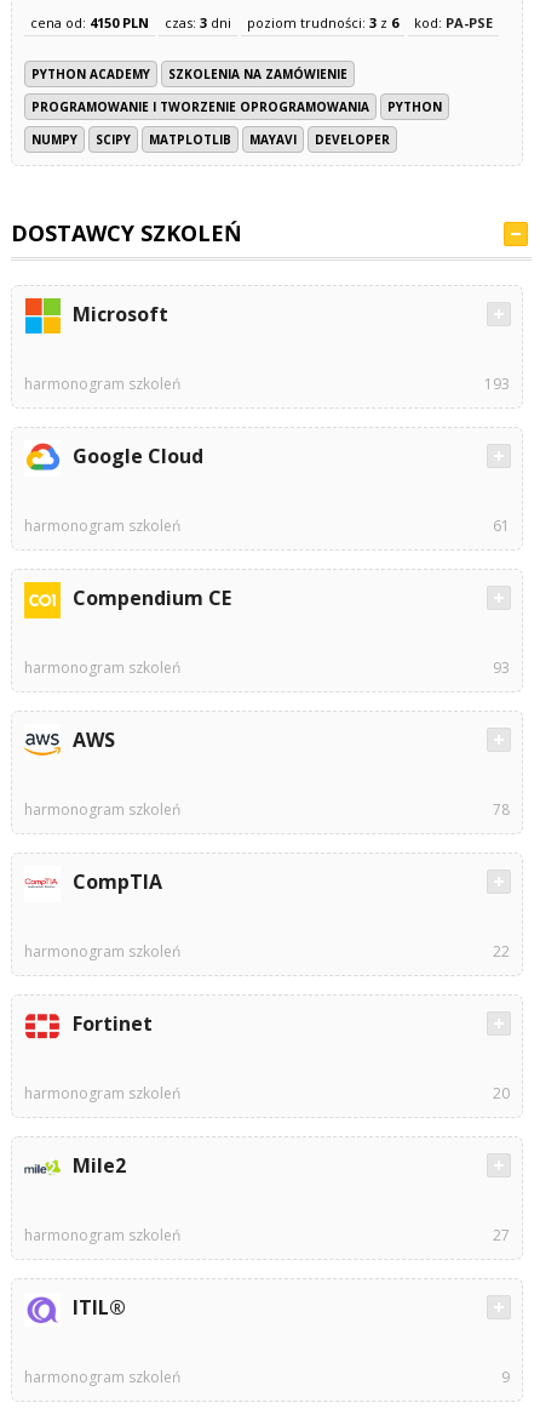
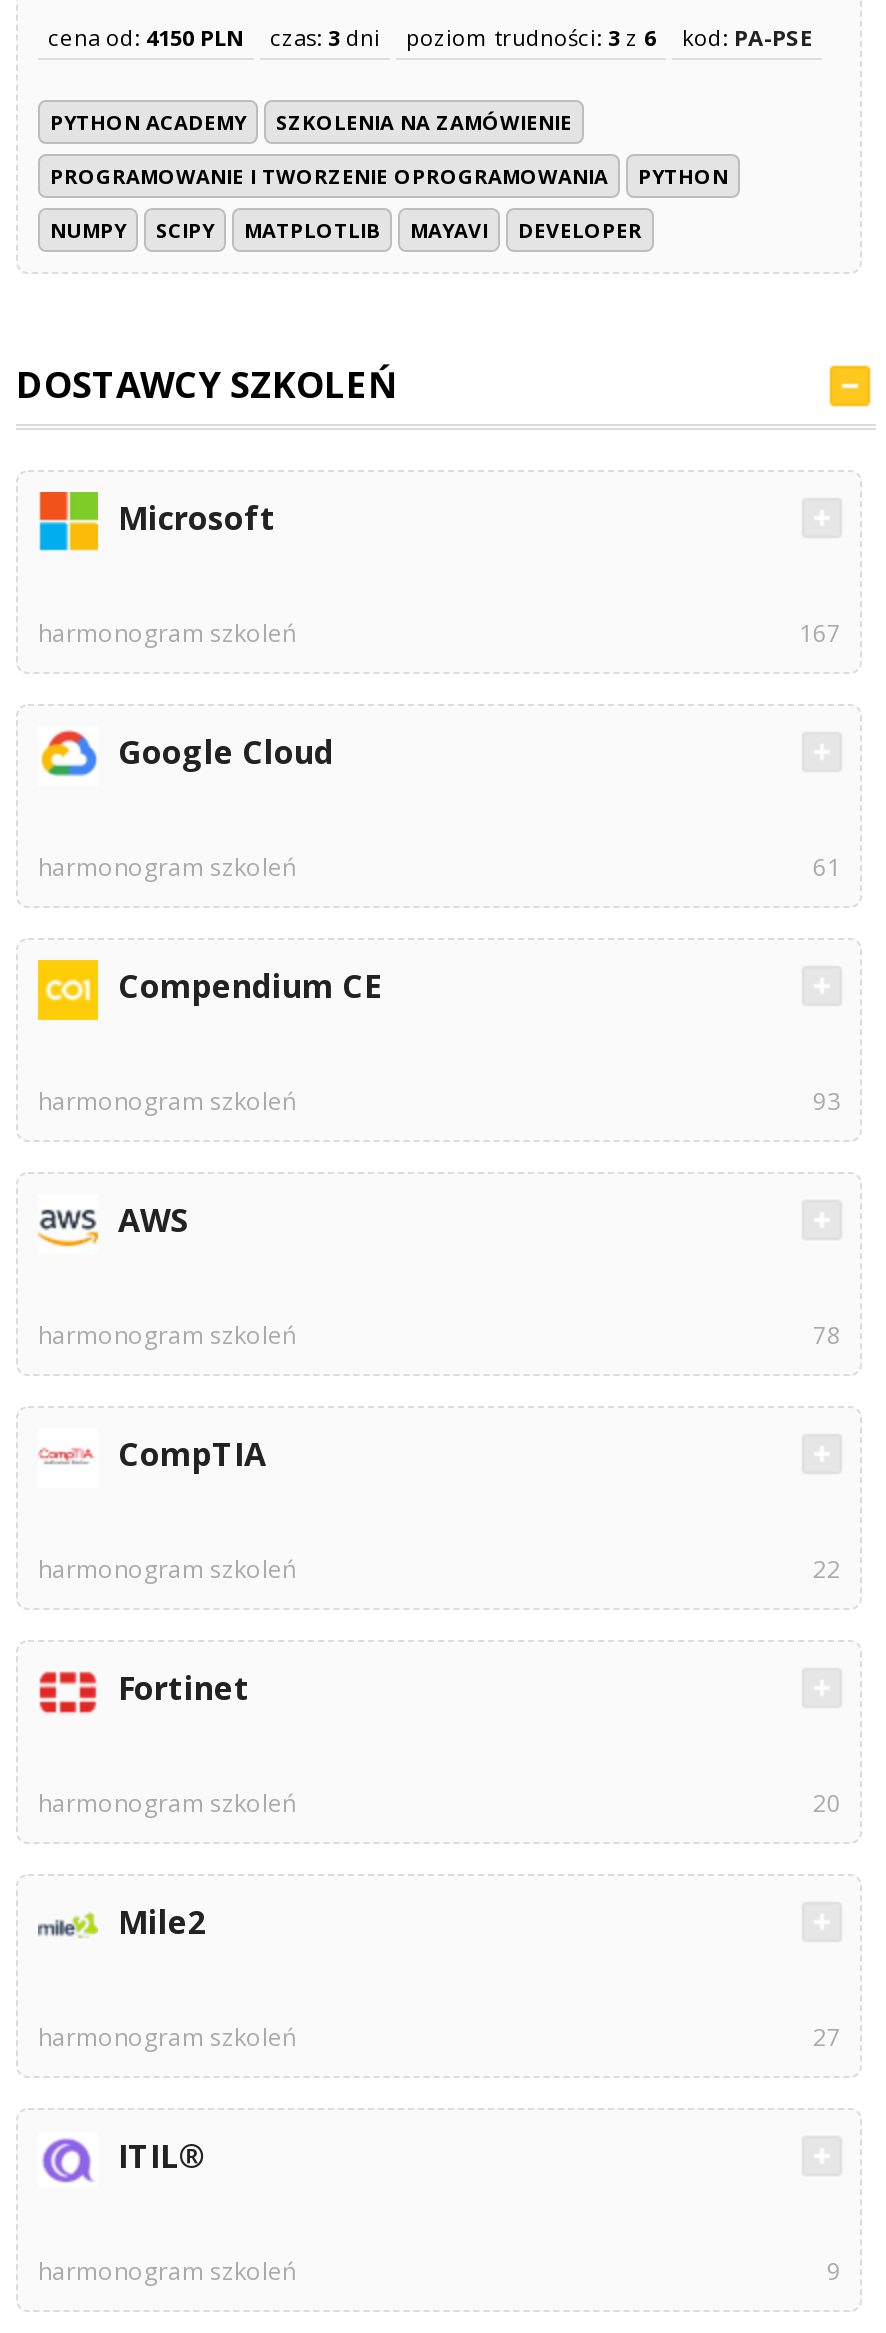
- 193
+ 167
